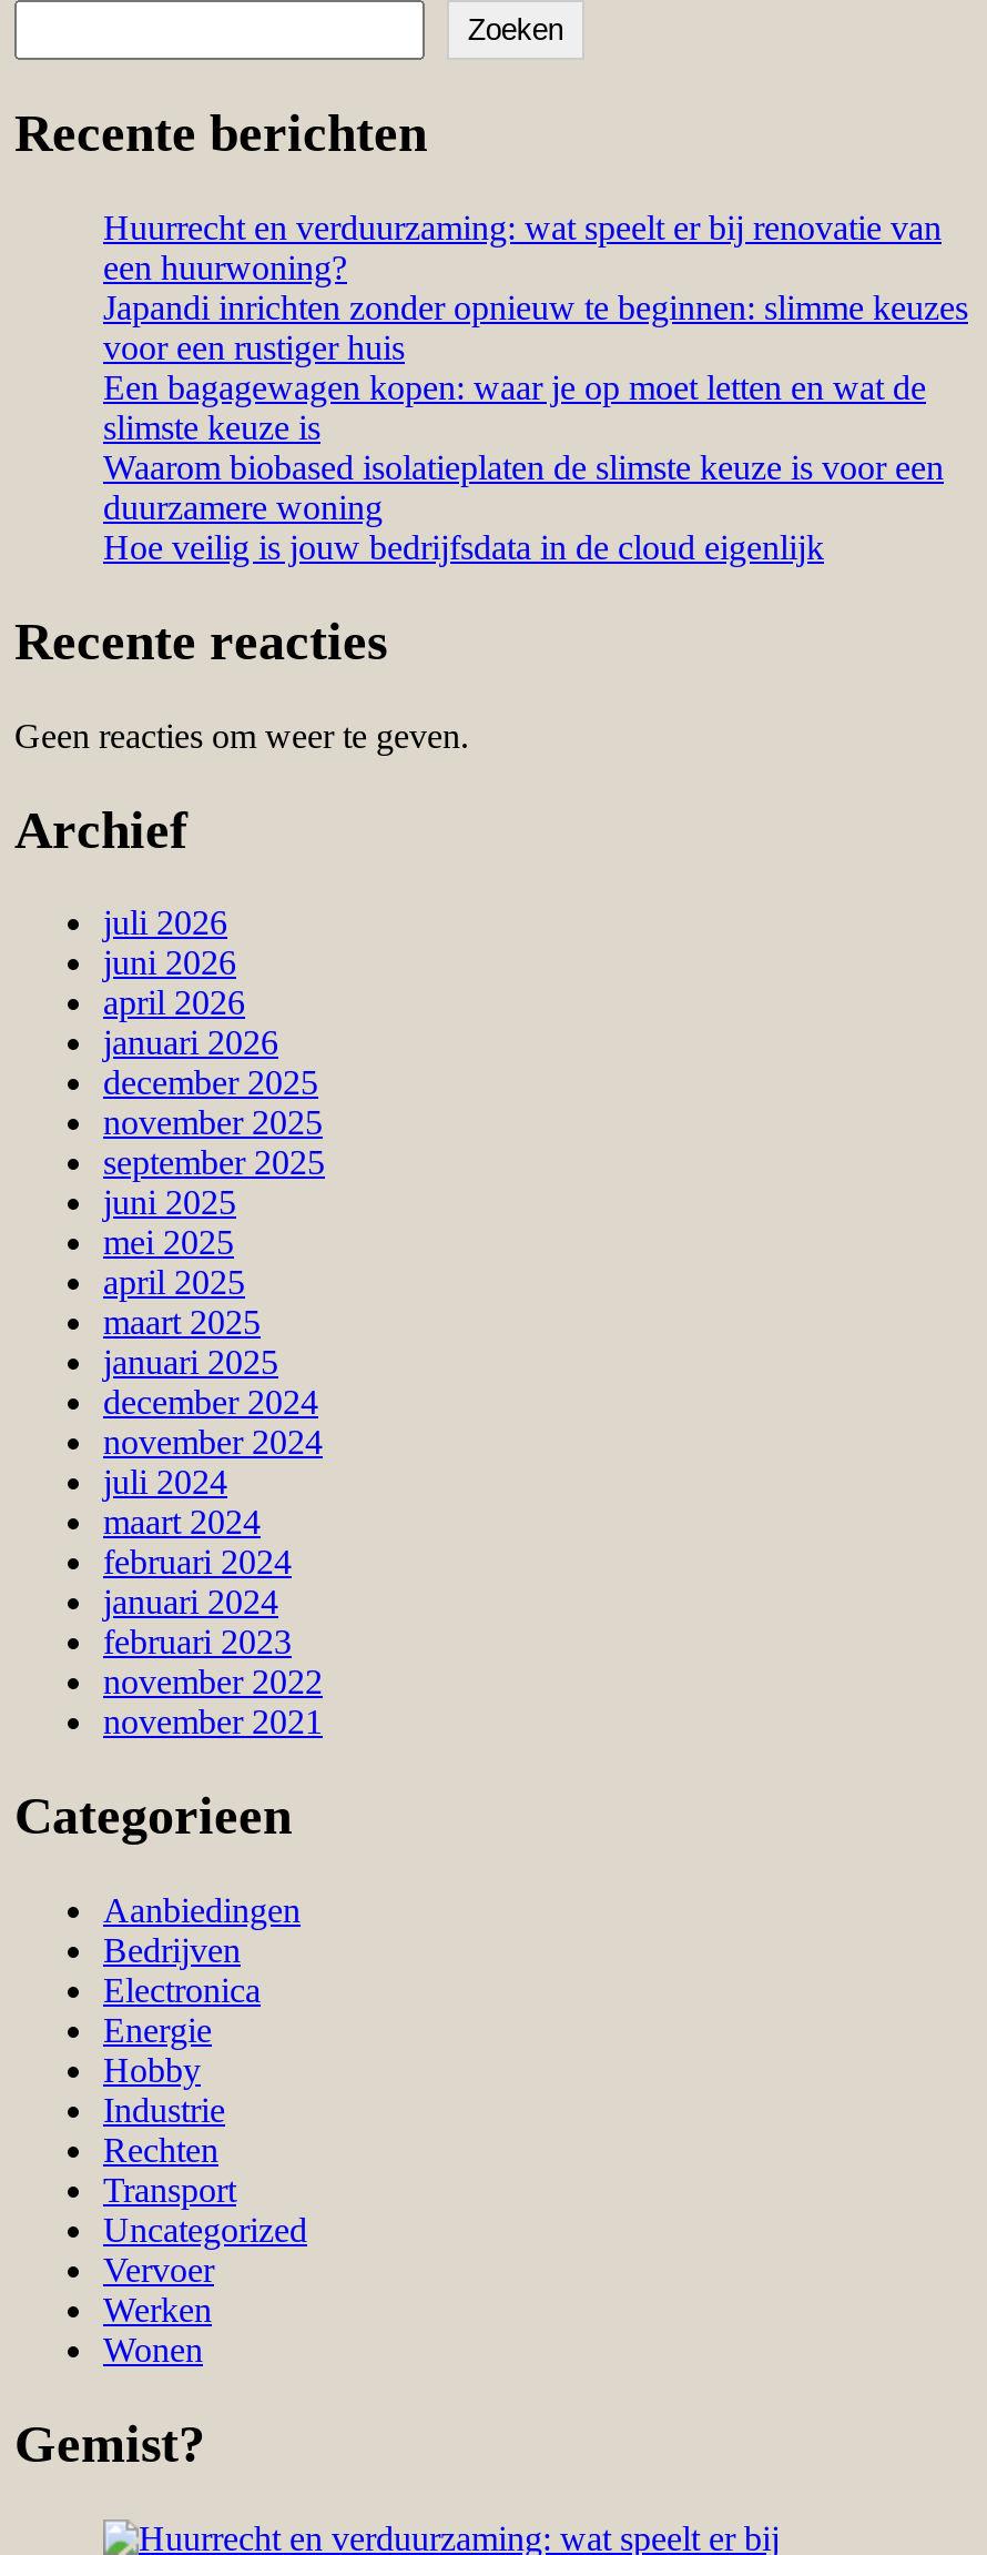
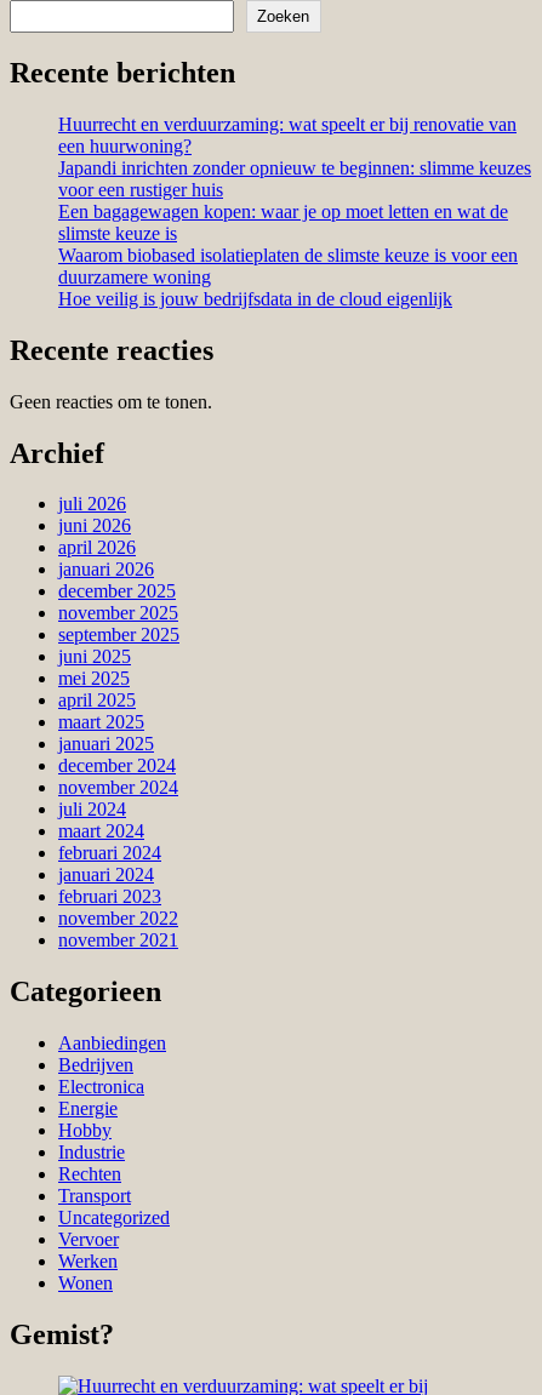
- Geen reacties om weer te geven.
+ Geen reacties om te tonen.
